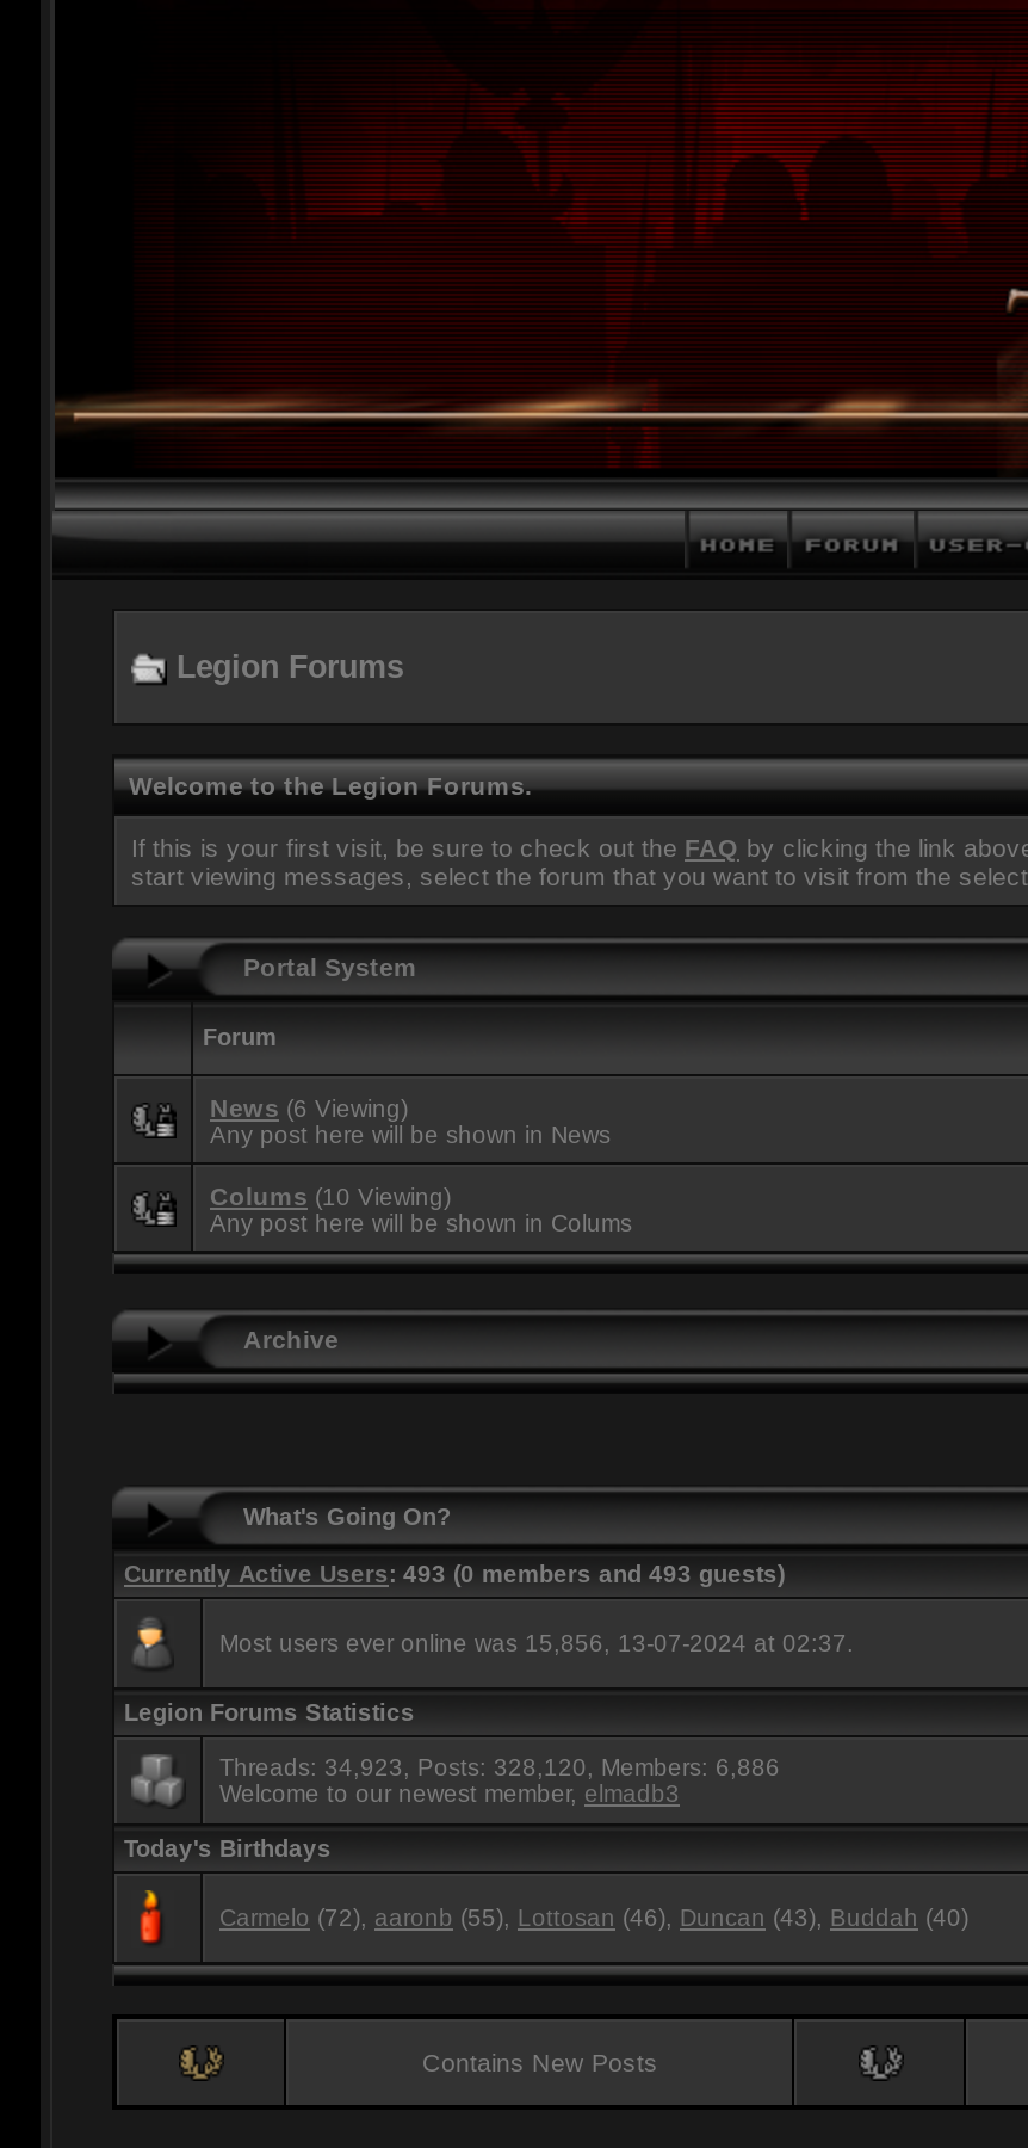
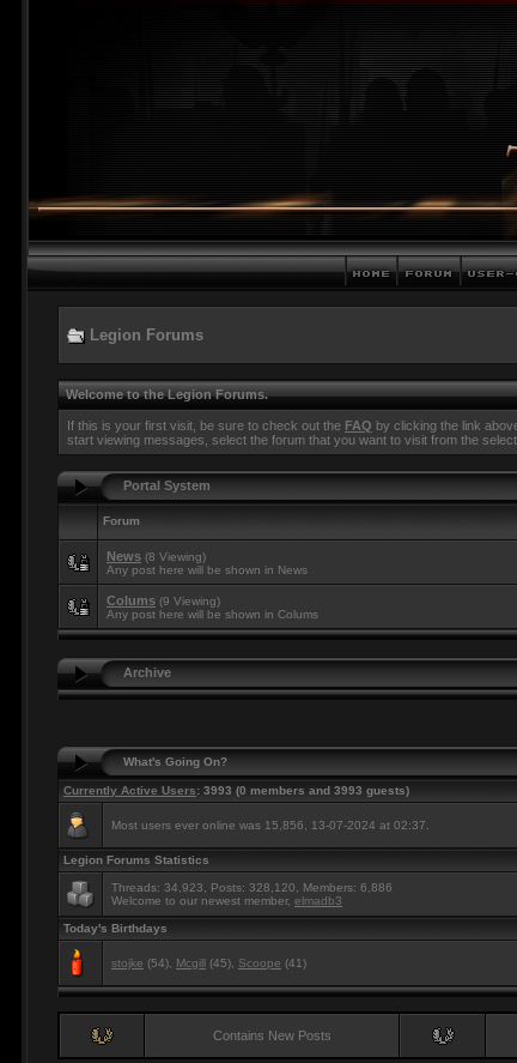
- News (6 Viewing)
+ News (8 Viewing)

- Colums (10 Viewing)
+ Colums (9 Viewing)

- Currently Active Users: 493 (0 members and 493 guests)
+ Currently Active Users: 3993 (0 members and 3993 guests)

- Carmelo (72), aaronb (55), Lottosan (46), Duncan (43), Buddah (40)
+ stojke (54), Mcgill (45), Scoope (41)
